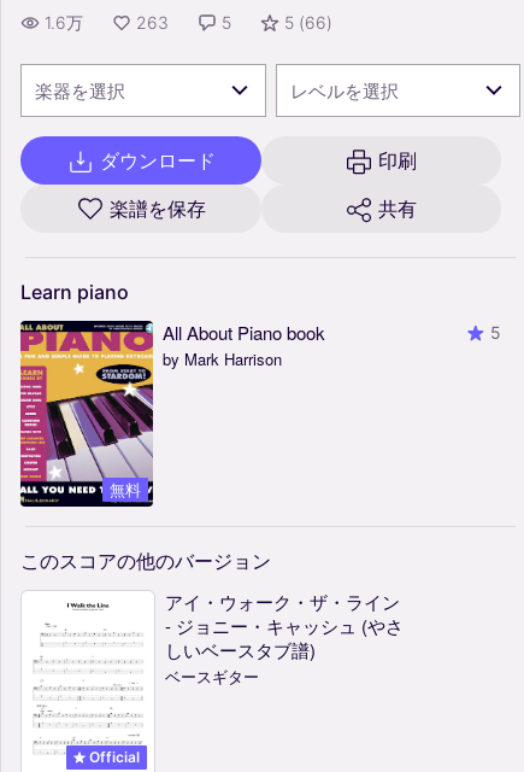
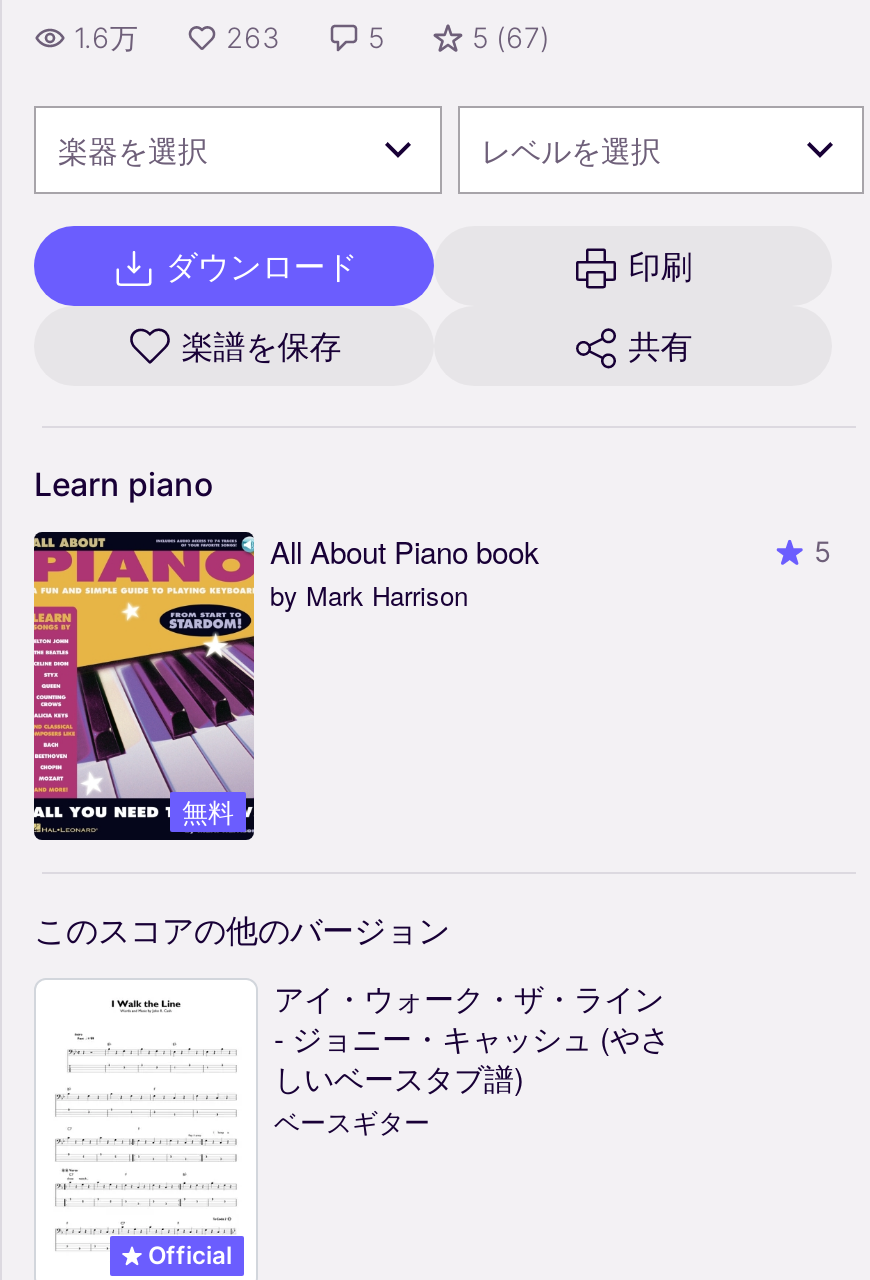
- 5 (66)
+ 5 (67)
